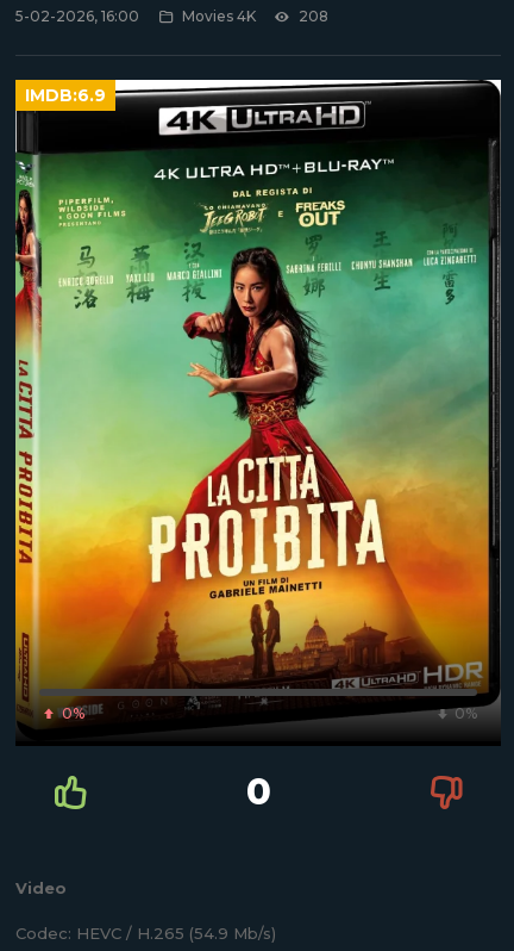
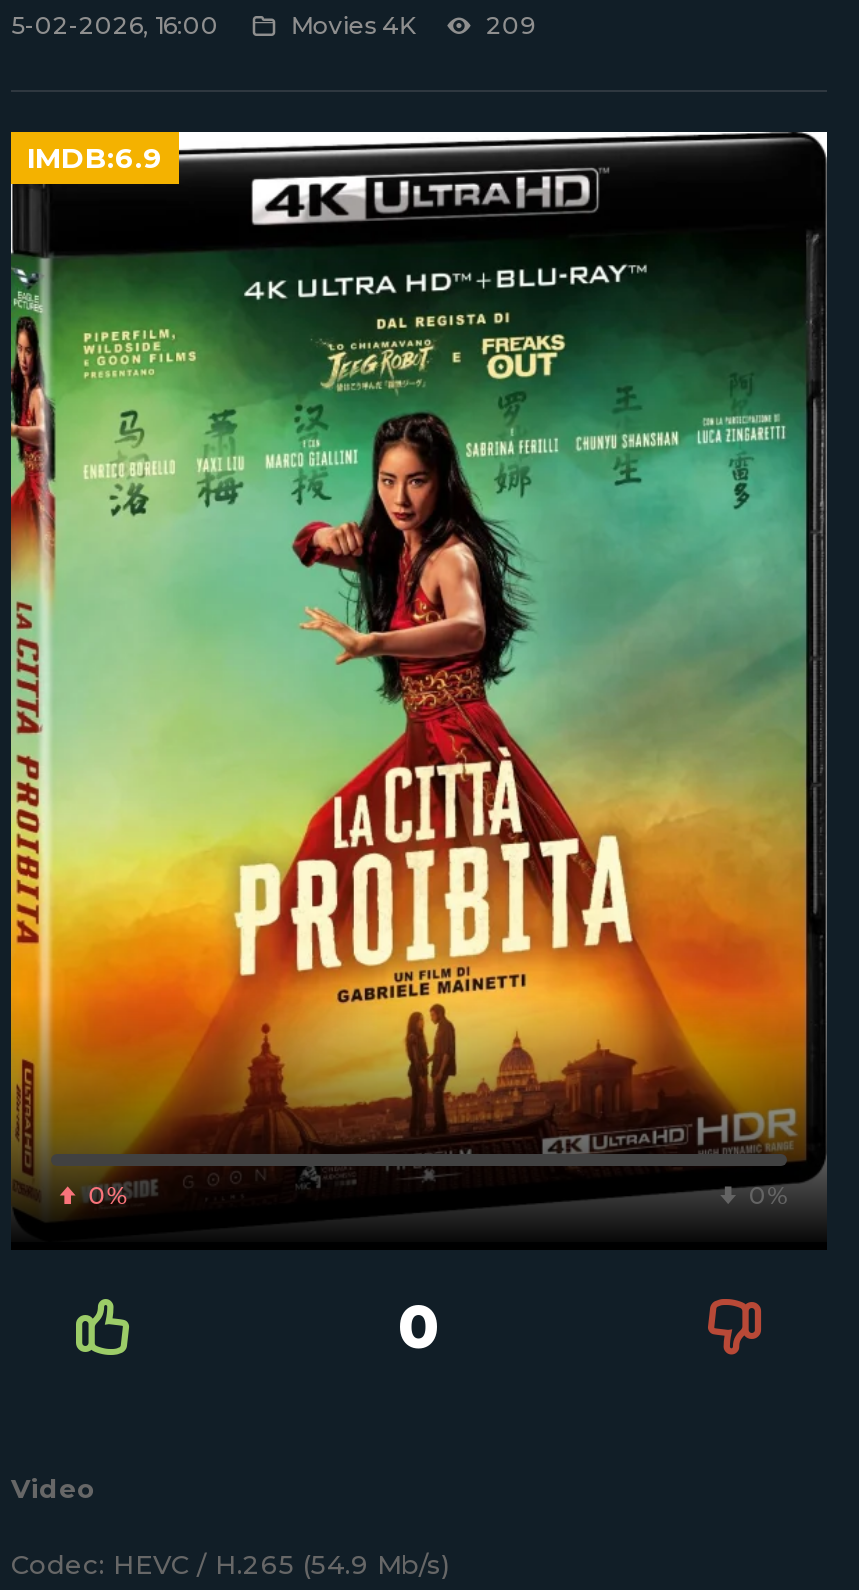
- 208
+ 209
